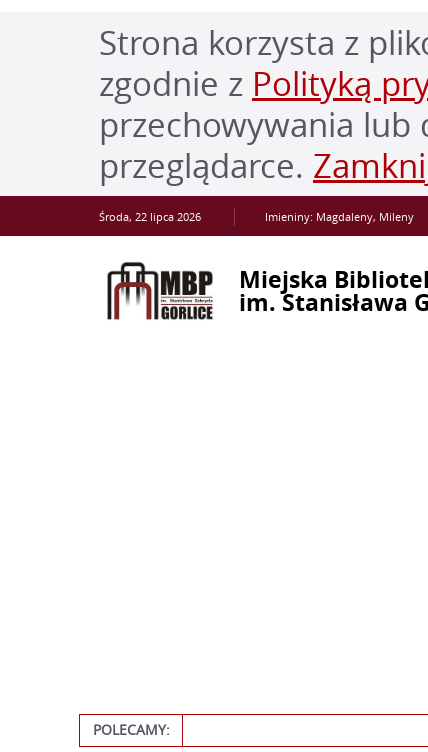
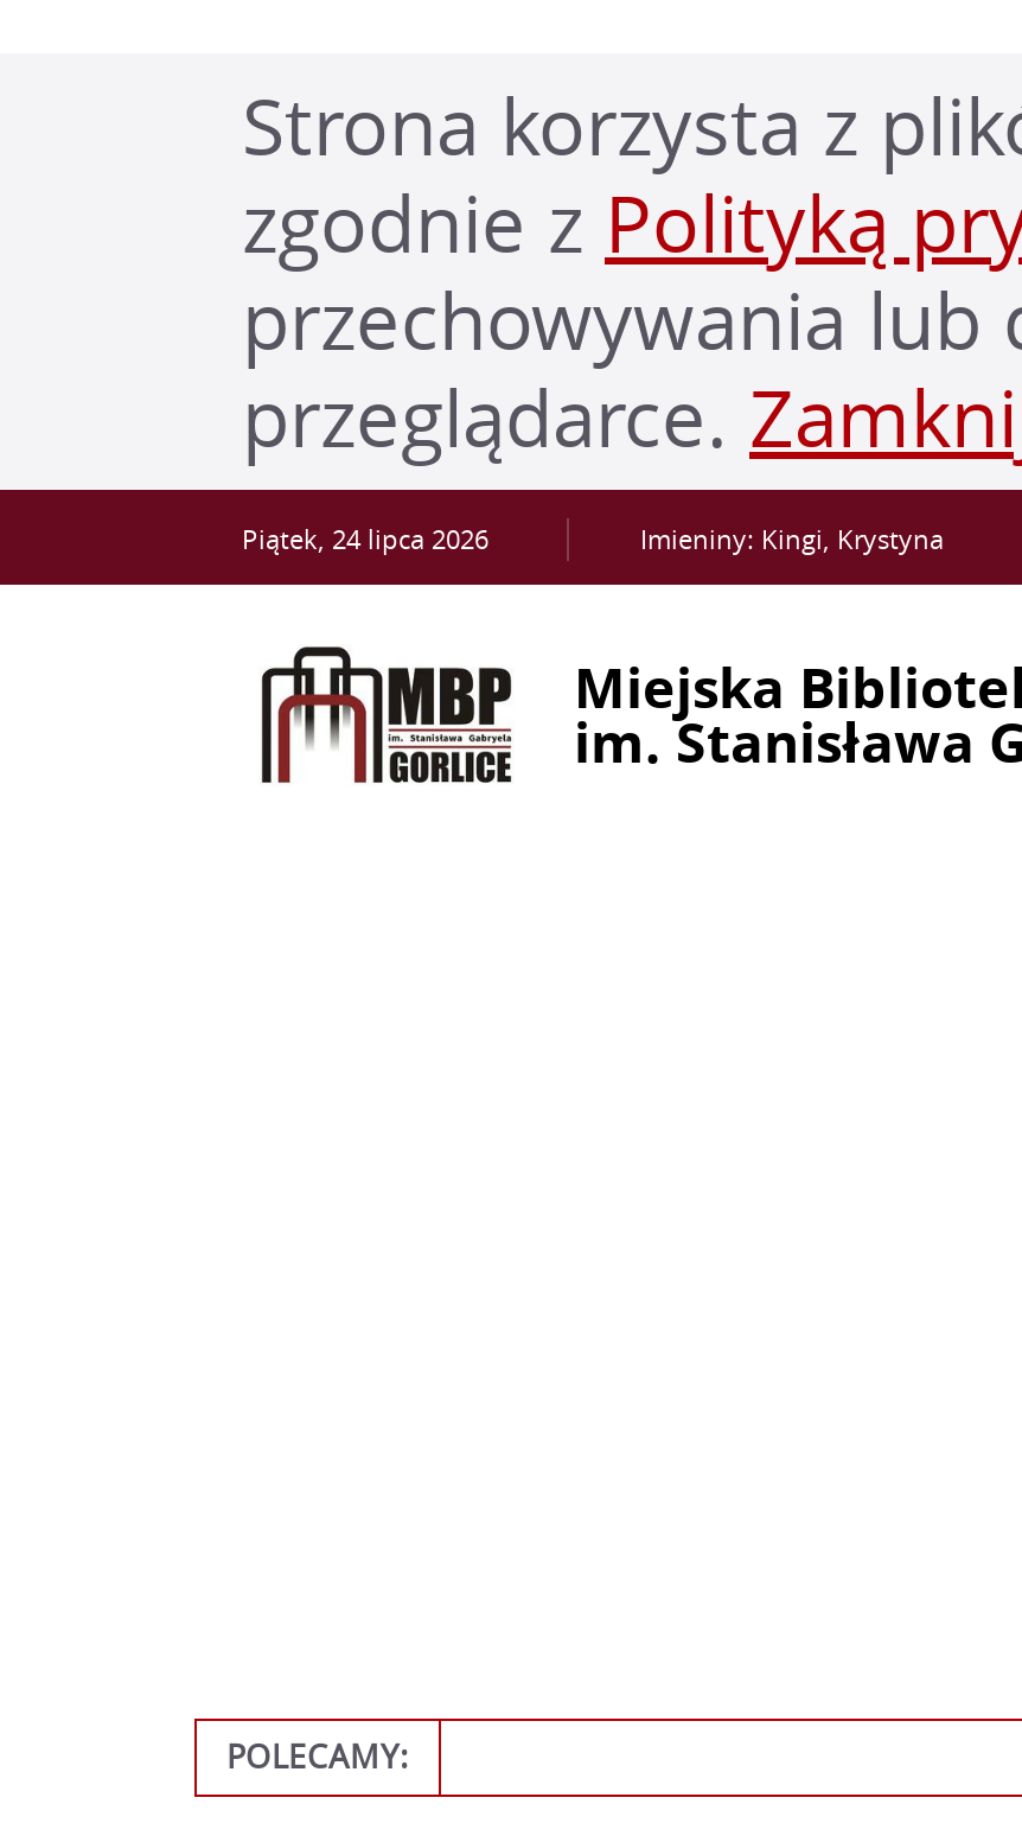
- Środa, 22 lipca 2026
+ Piątek, 24 lipca 2026

- Imieniny: Magdaleny, Mileny
+ Imieniny: Kingi, Krystyna
